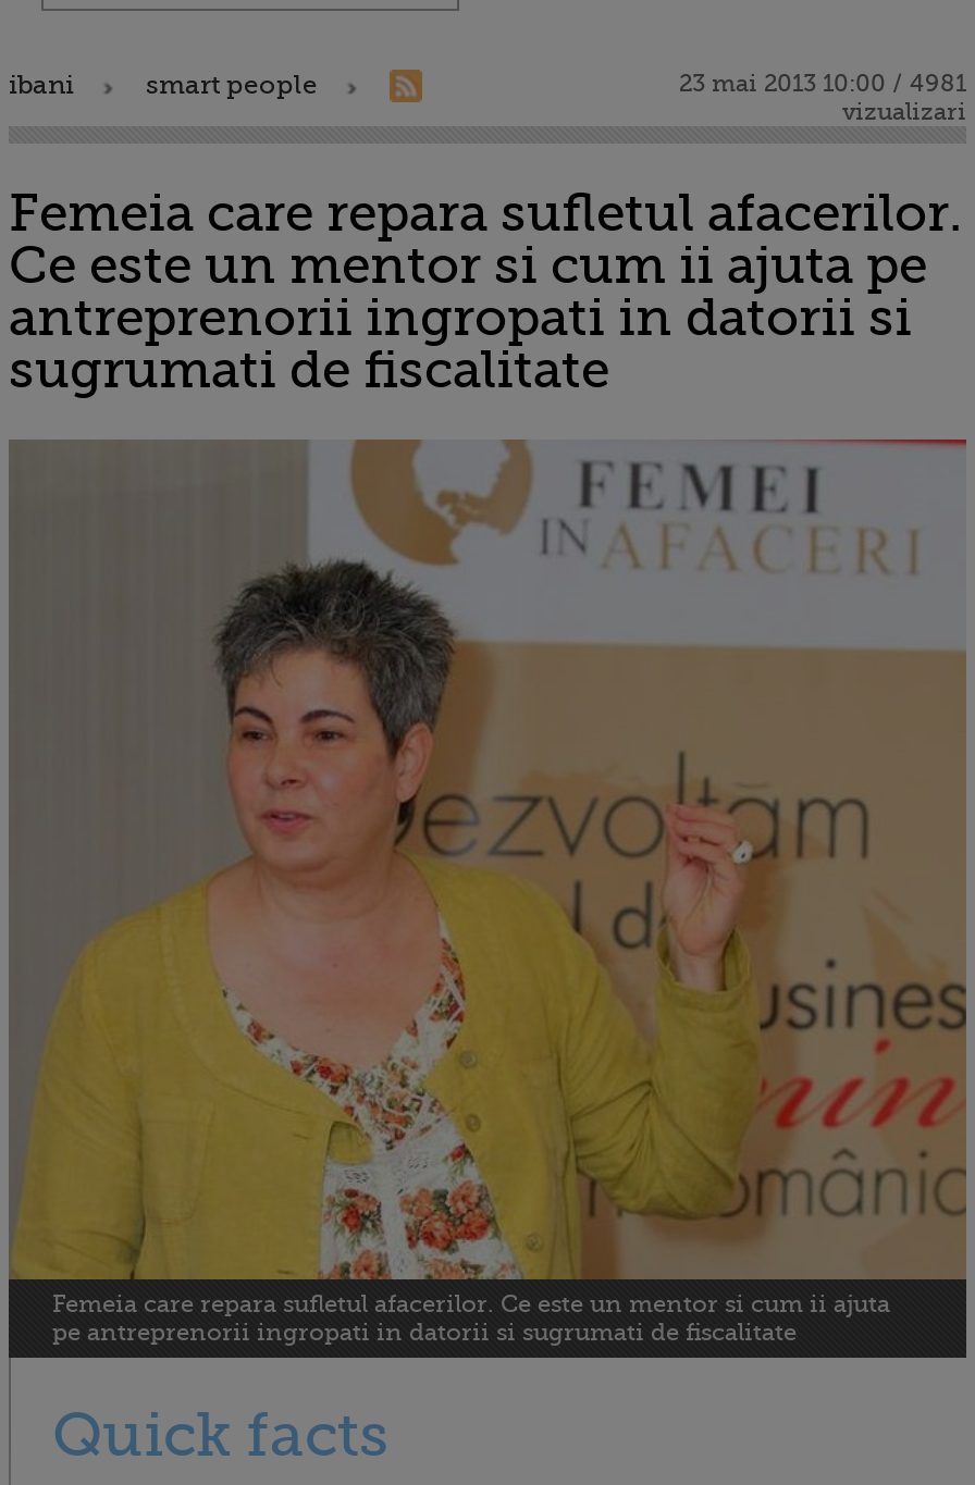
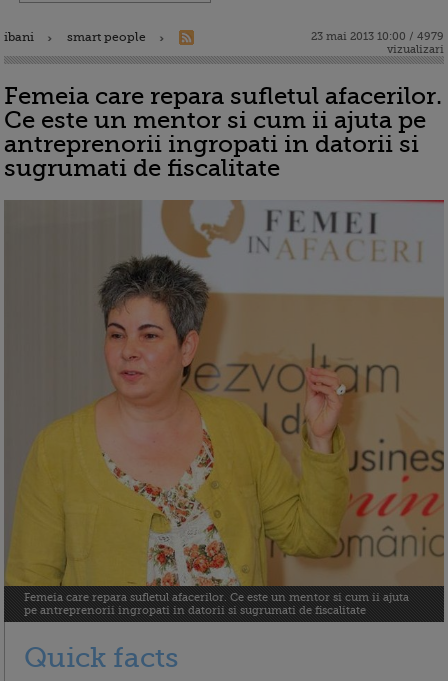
- 23 mai 2013 10:00 / 4981
+ 23 mai 2013 10:00 / 4979
